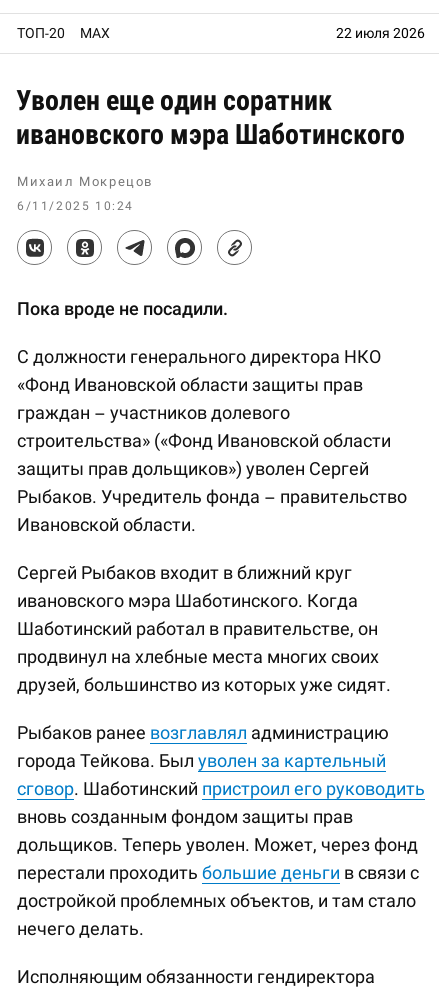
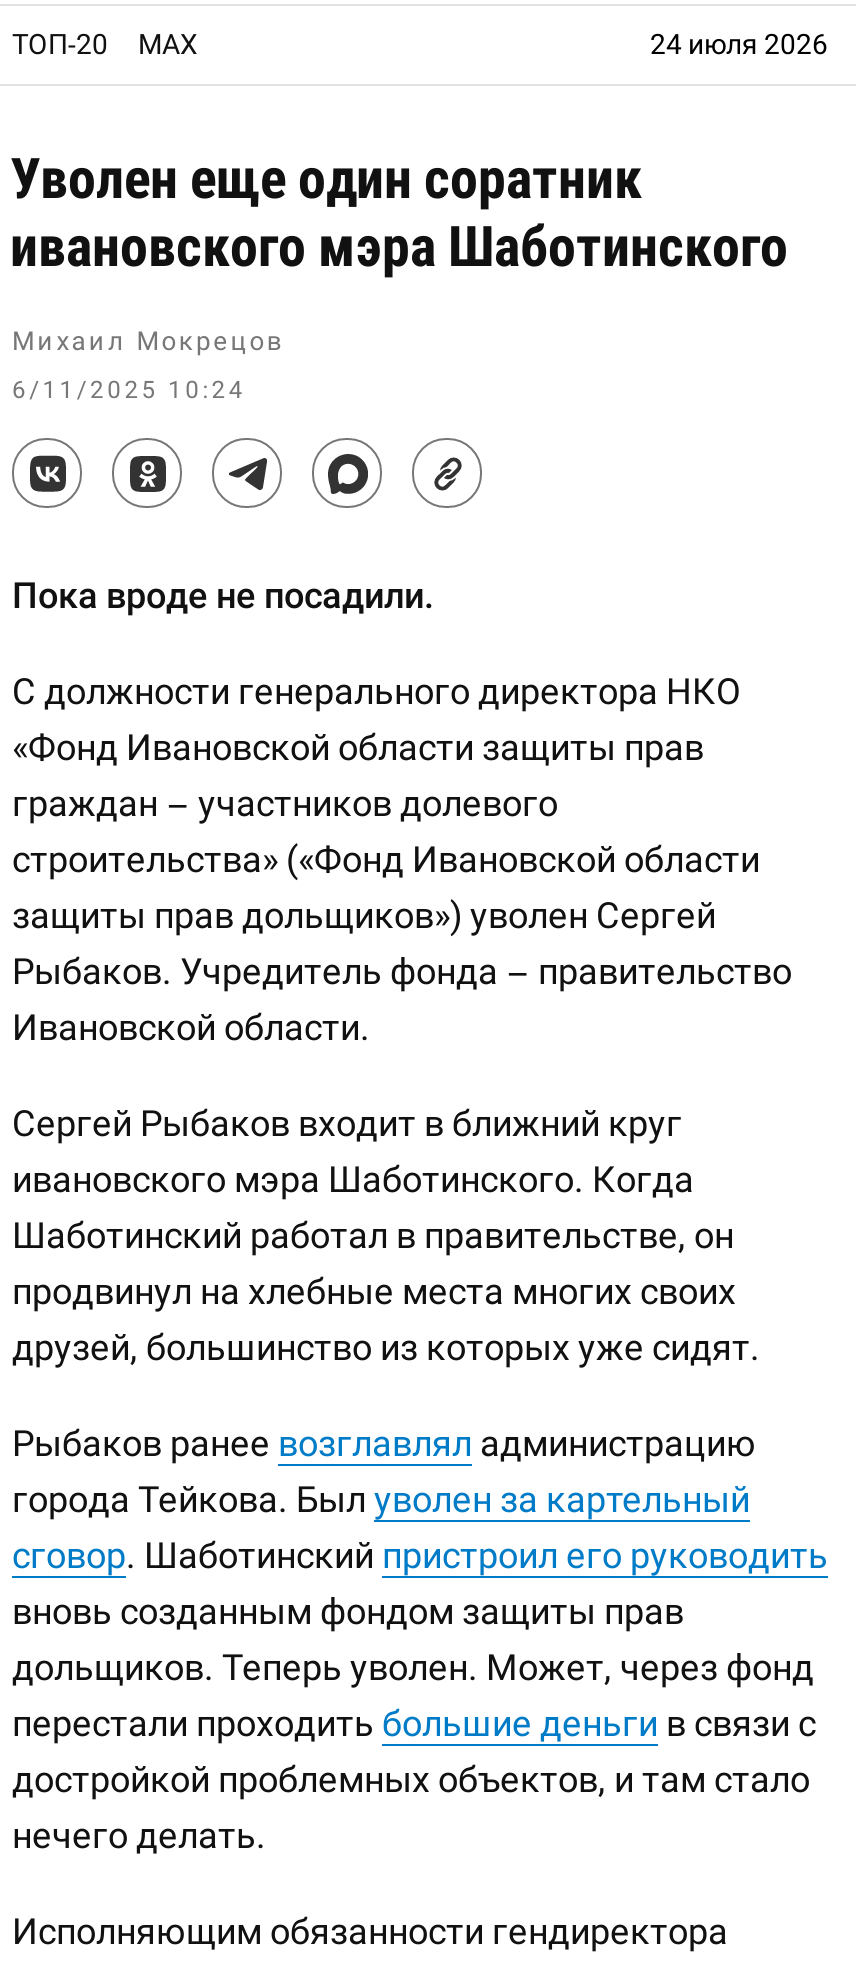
- 22 июля 2026
+ 24 июля 2026
